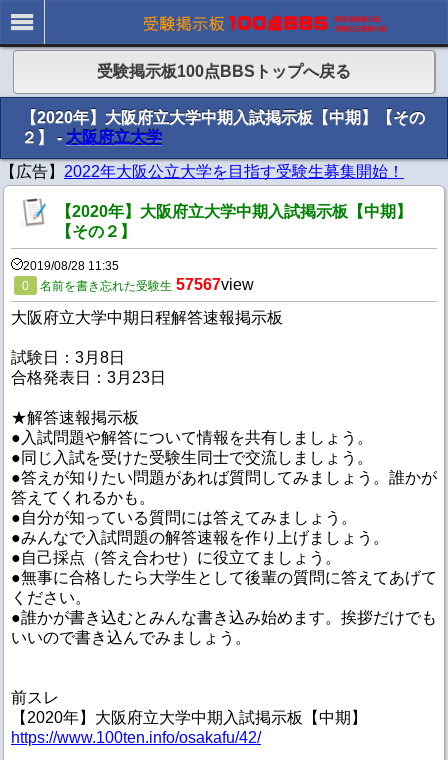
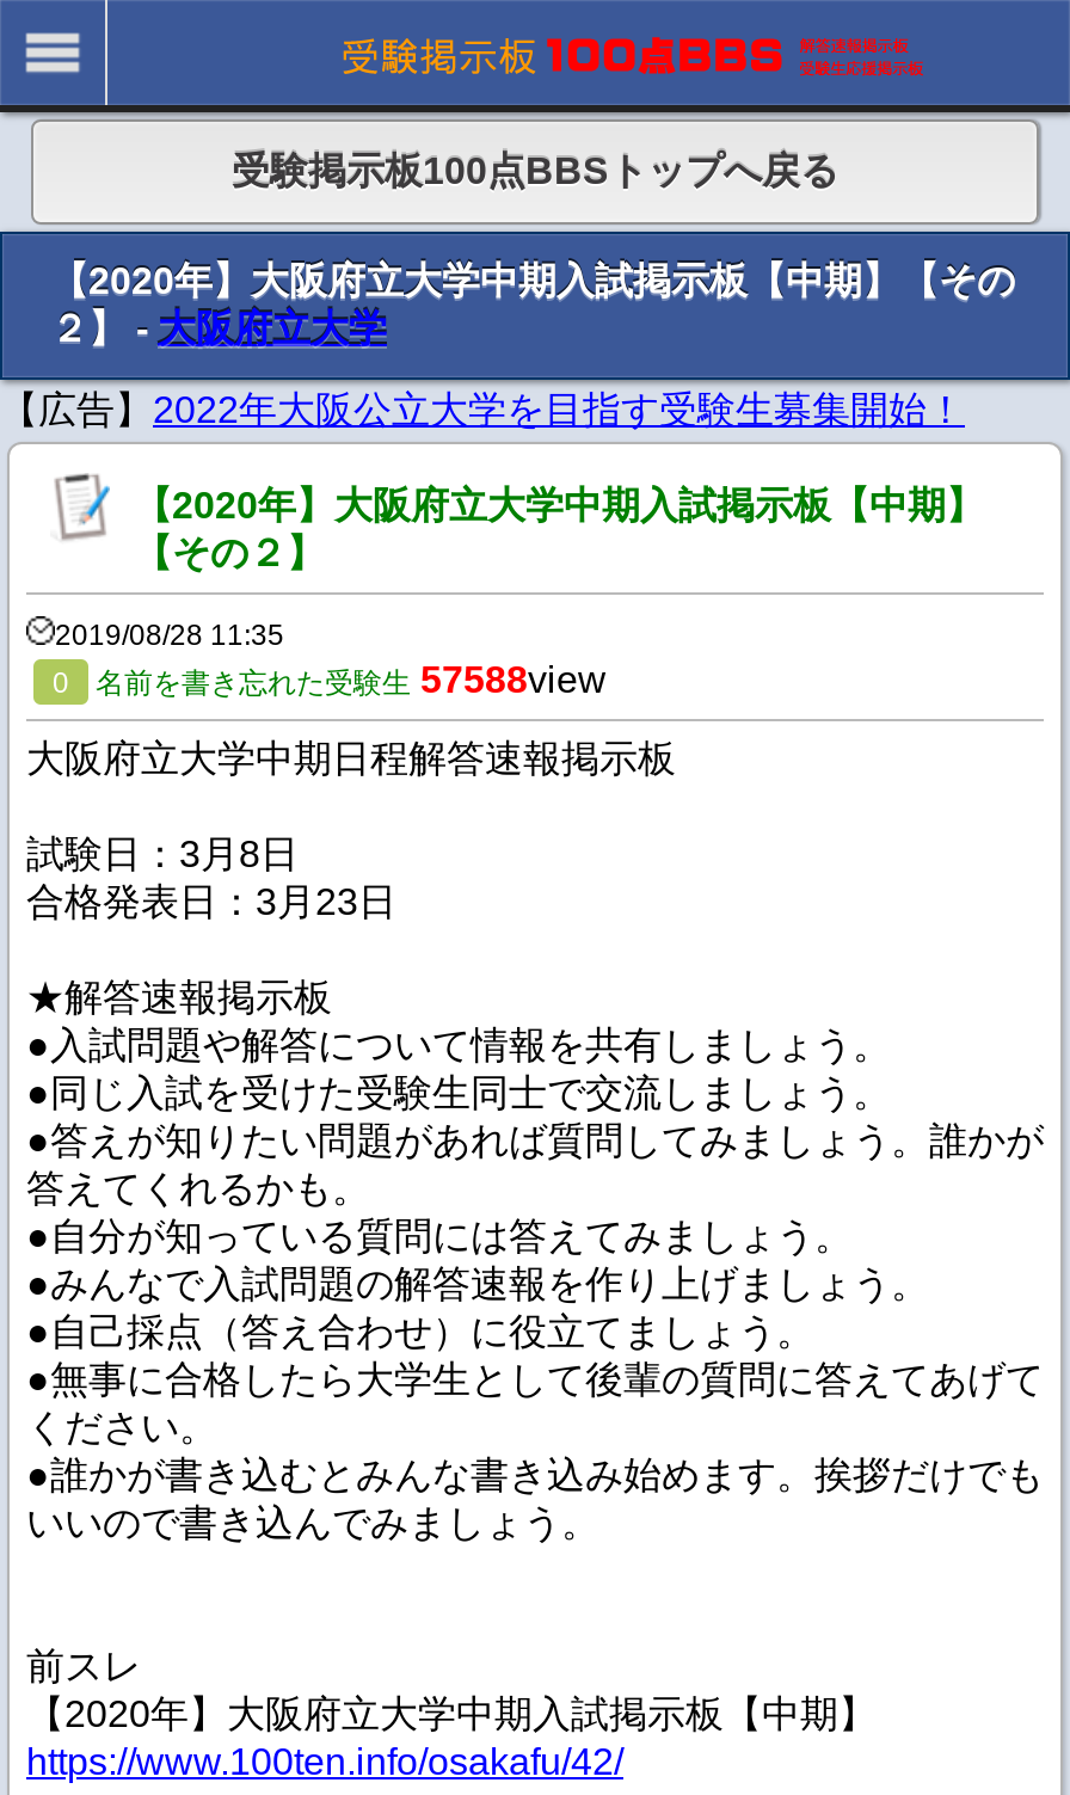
- 名前を書き忘れた受験生 57567view
+ 名前を書き忘れた受験生 57588view
